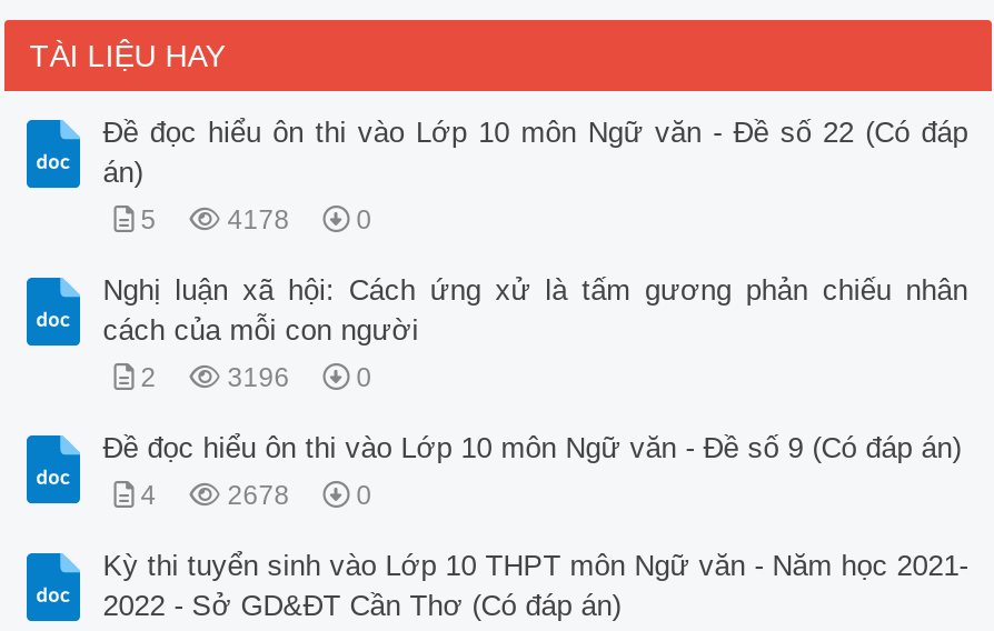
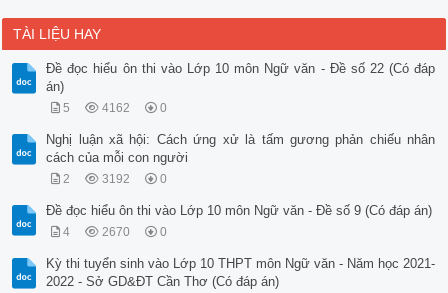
- 4178
+ 4162

- 3196
+ 3192

- 2678
+ 2670
